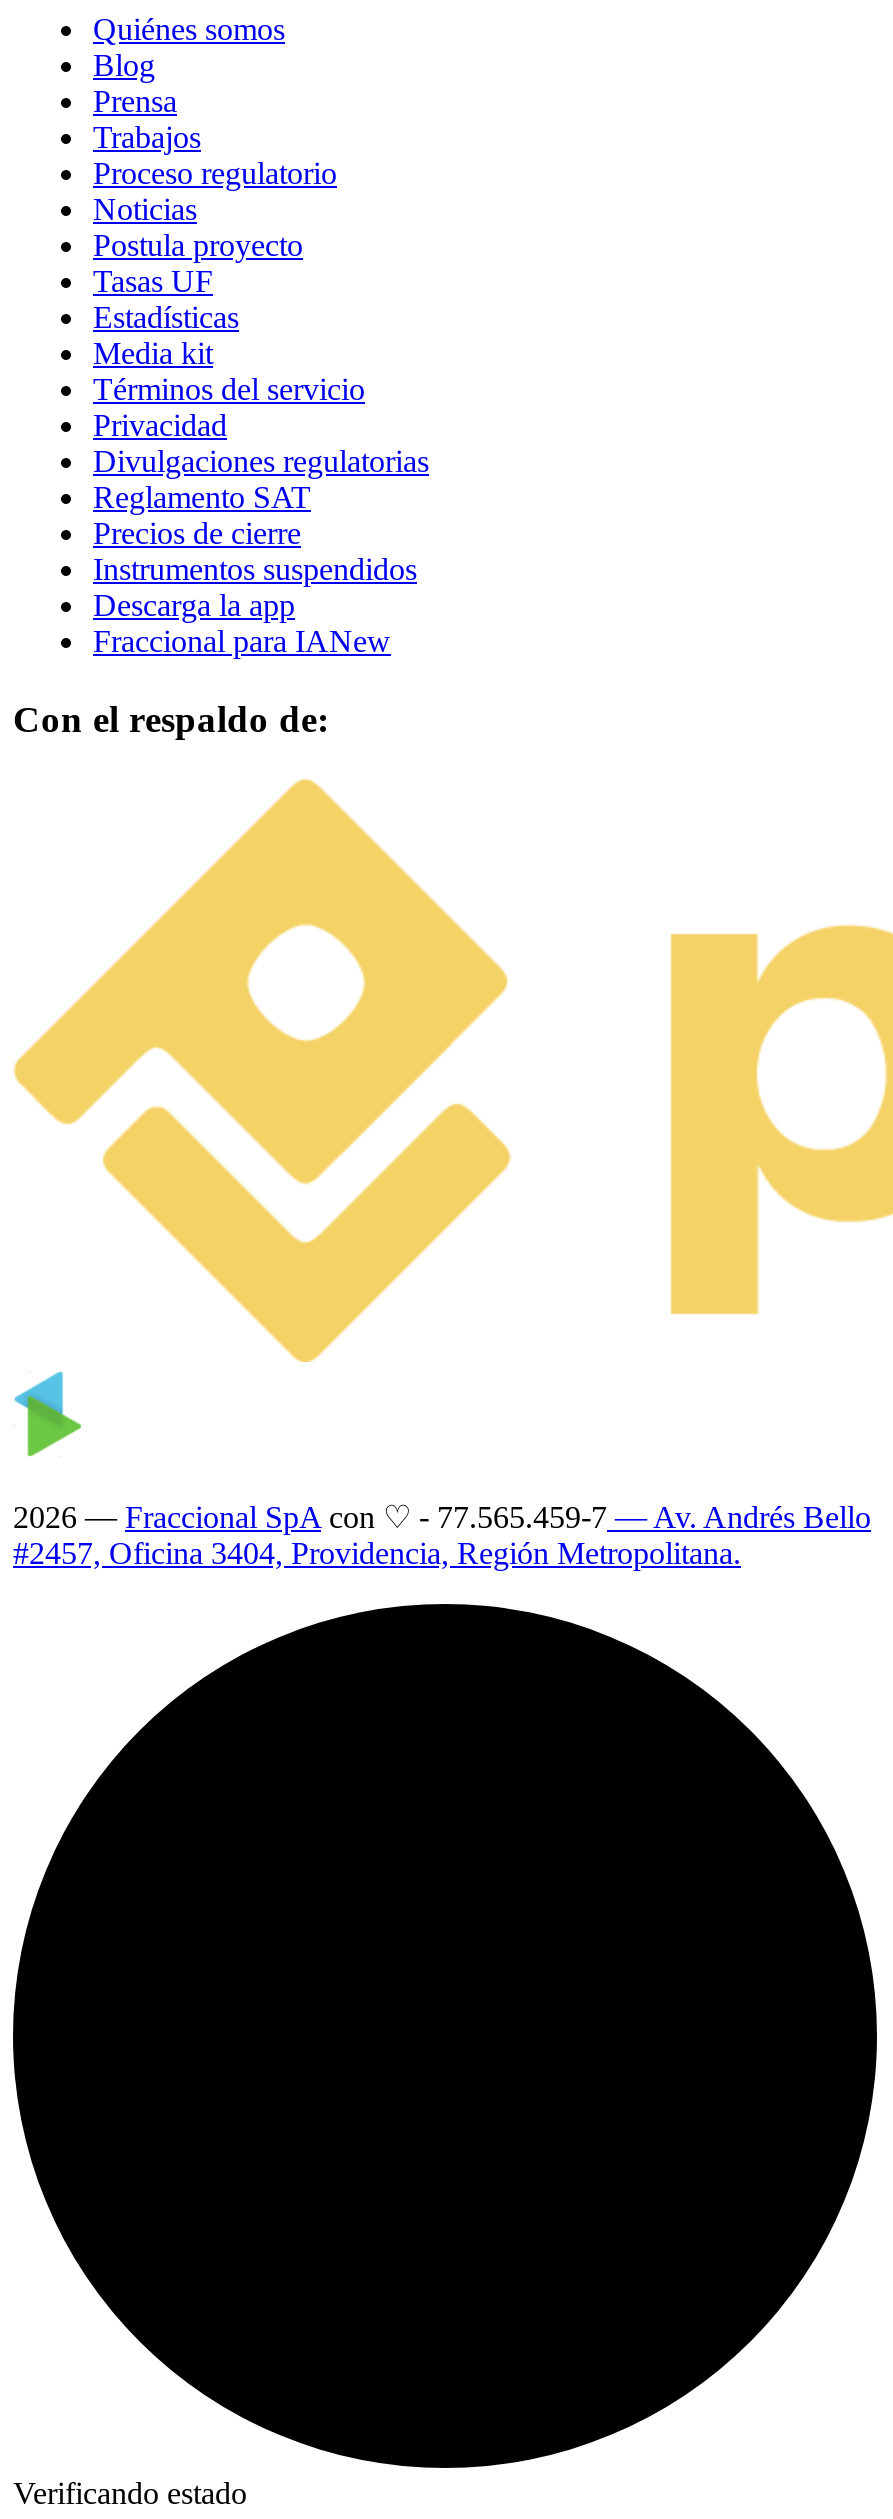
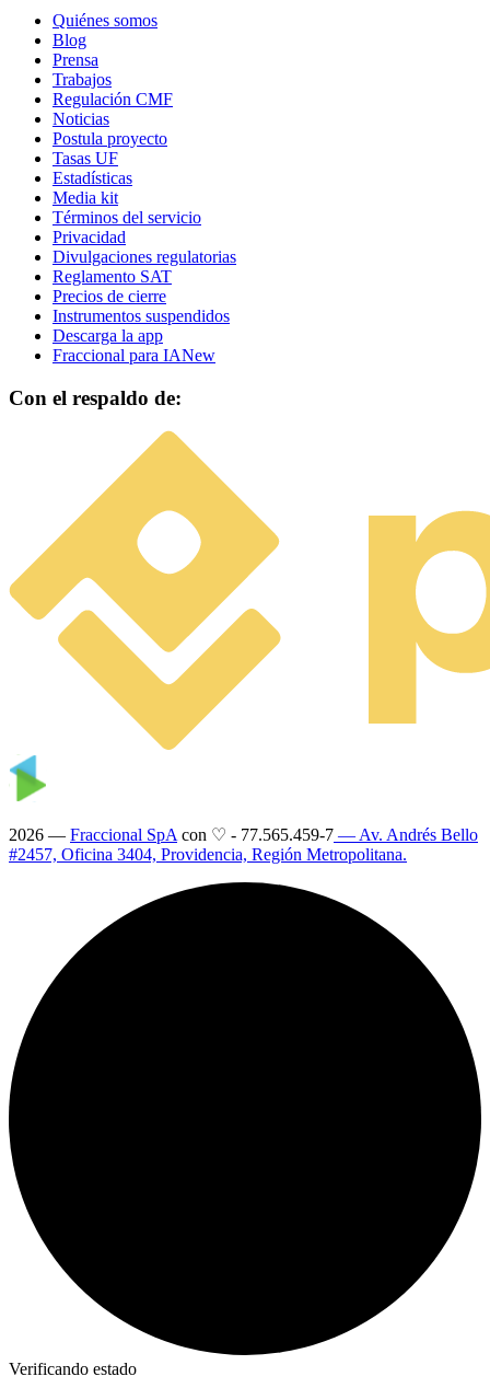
- Proceso regulatorio
+ Regulación CMF
